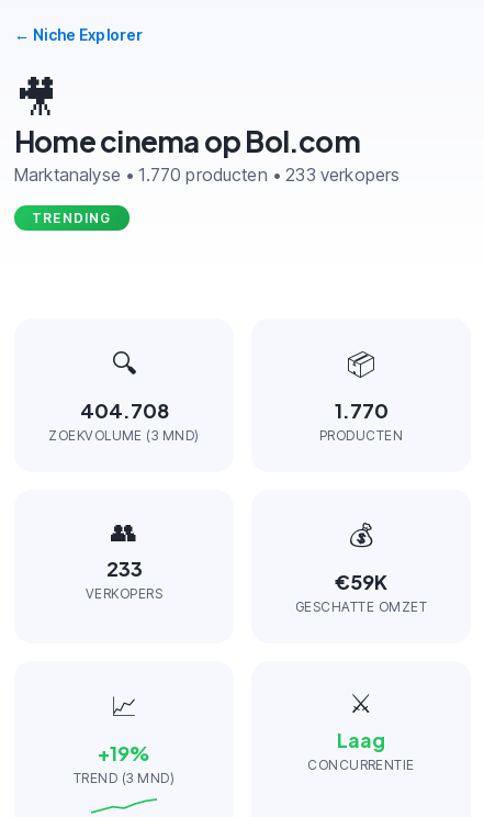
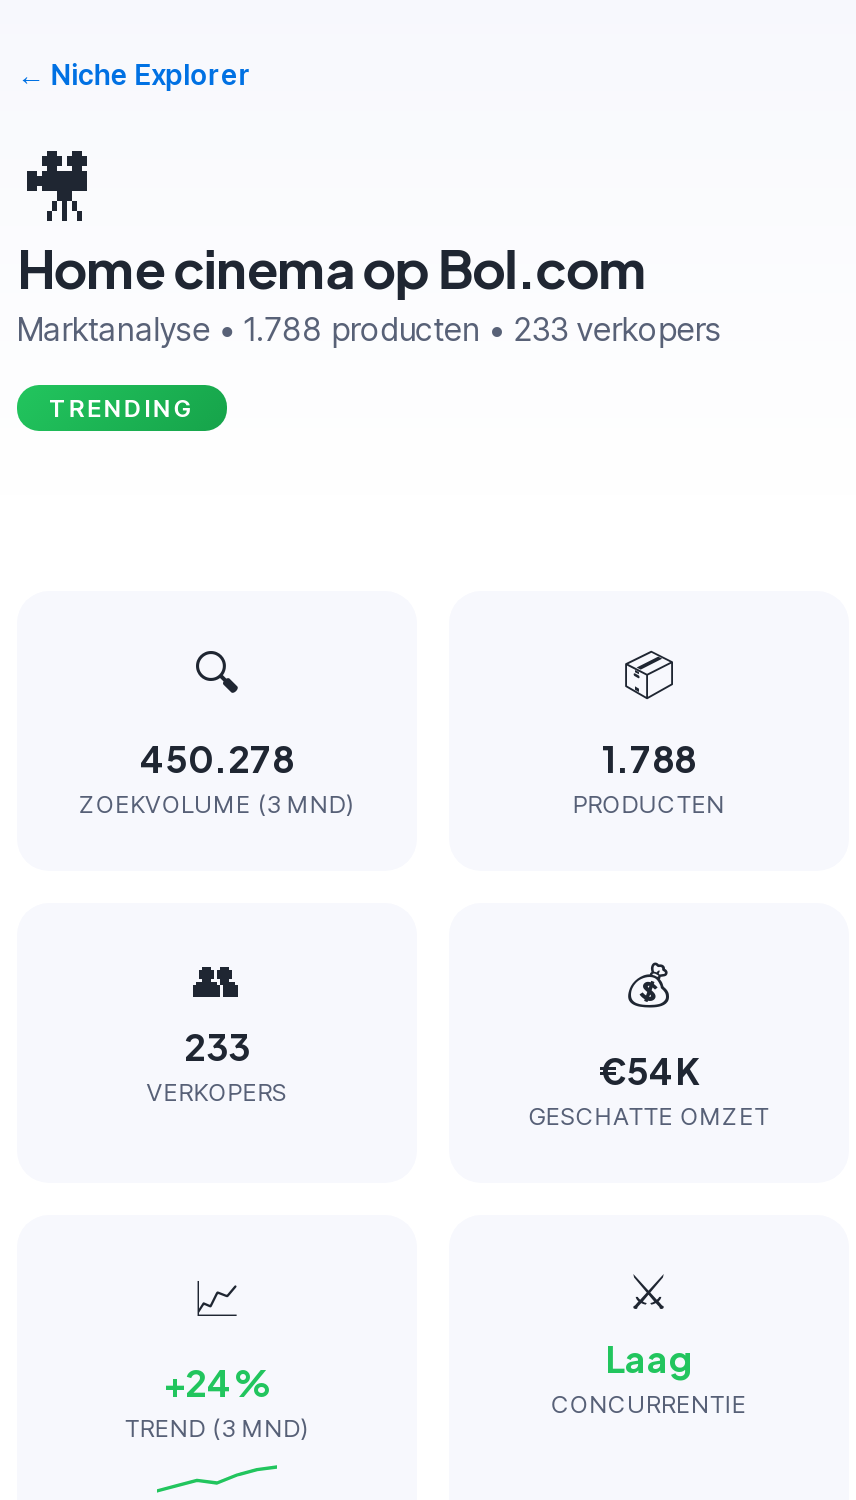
- Marktanalyse • 1.770 producten • 233 verkopers
+ Marktanalyse • 1.788 producten • 233 verkopers

- 404.708
+ 450.278

- 1.770
+ 1.788

- €59K
+ €54K

- +19%
+ +24%
